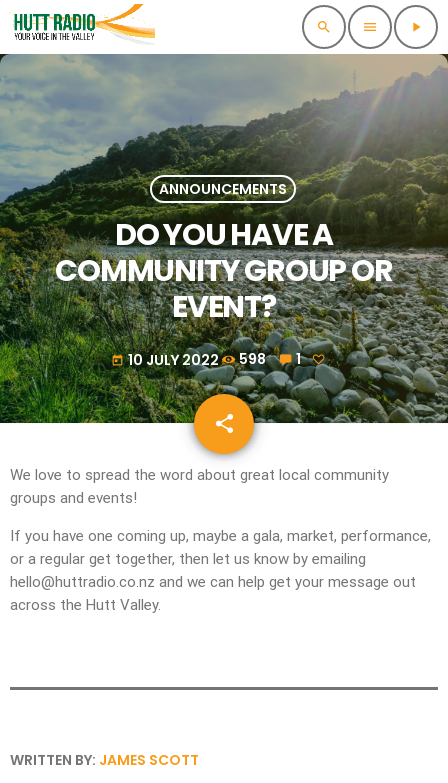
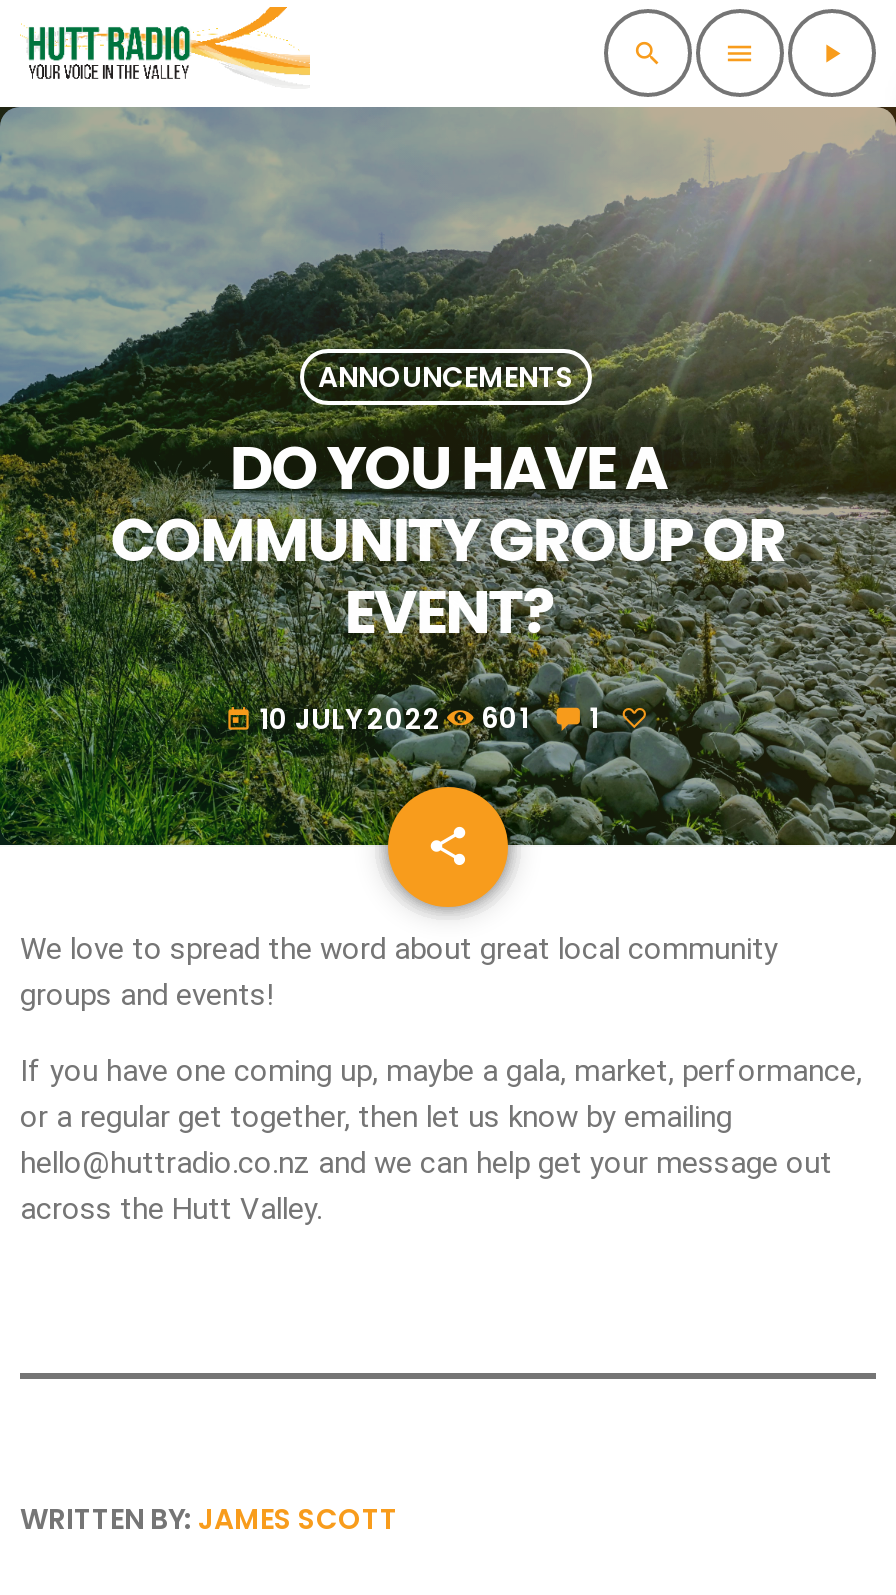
- 598
+ 601
